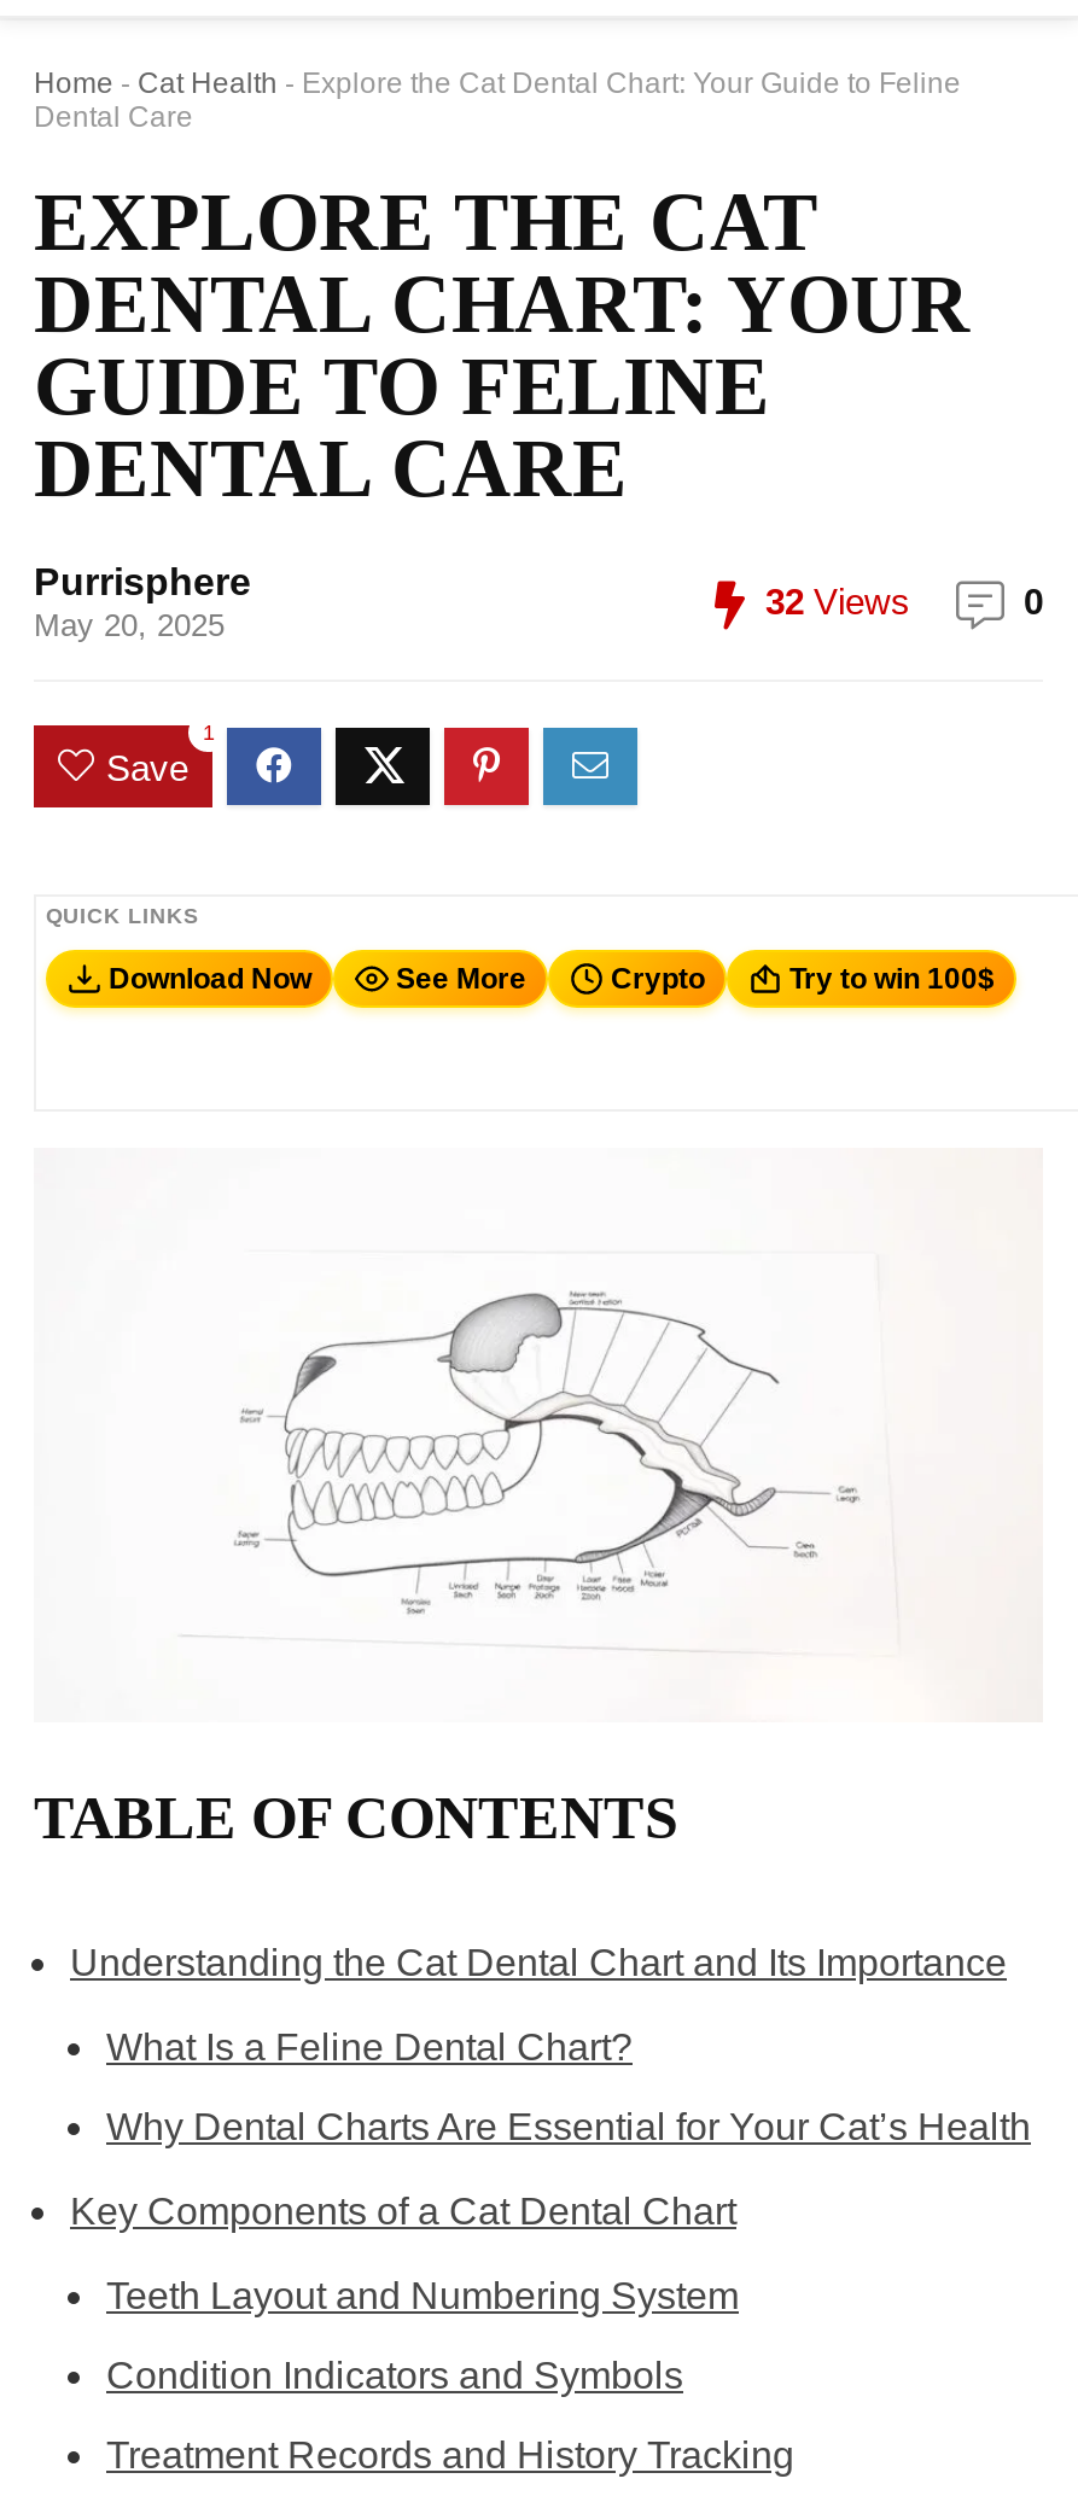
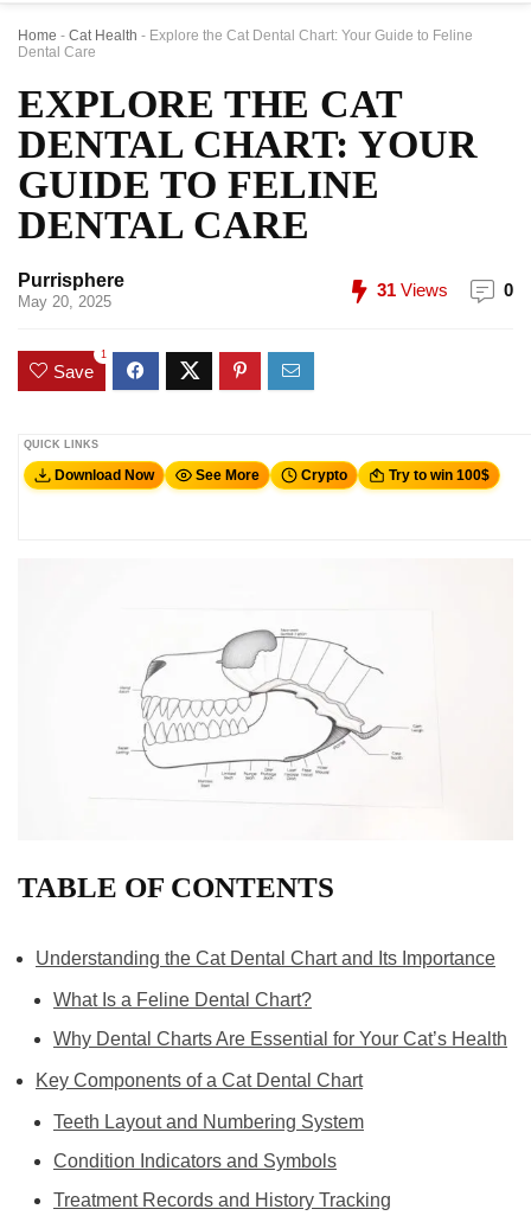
- 32 Views
+ 31 Views
